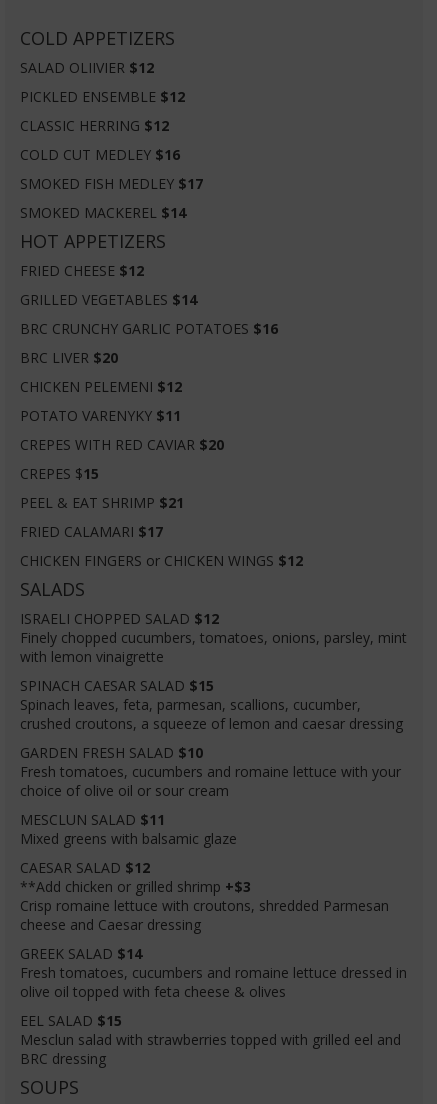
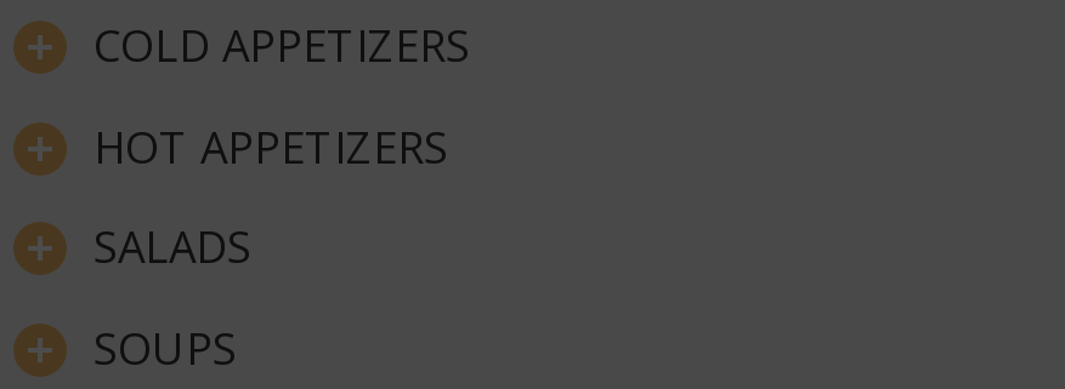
- SALAD OLIIVIER $12
- PICKLED ENSEMBLE $12
- CLASSIC HERRING $12
- COLD CUT MEDLEY $16
- SMOKED FISH MEDLEY $17
- SMOKED MACKEREL $14

- FRIED CHEESE $12
- GRILLED VEGETABLES $14
- BRC CRUNCHY GARLIC POTATOES $16
- BRC LIVER $20
- CHICKEN PELEMENI $12
- POTATO VARENYKY $11
- CREPES WITH RED CAVIAR $20
- CREPES $15
- PEEL & EAT SHRIMP $21
- FRIED CALAMARI $17
- CHICKEN FINGERS or CHICKEN WINGS $12

- ISRAELI CHOPPED SALAD $12
- Finely chopped cucumbers, tomatoes, onions, parsley, mint
- with lemon vinaigrette
- SPINACH CAESAR SALAD $15
- Spinach leaves, feta, parmesan, scallions, cucumber,
- crushed croutons, a squeeze of lemon and caesar dressing
- GARDEN FRESH SALAD $10
- Fresh tomatoes, cucumbers and romaine lettuce with your
- choice of olive oil or sour cream
- MESCLUN SALAD $11
- Mixed greens with balsamic glaze
- CAESAR SALAD $12
- **Add chicken or grilled shrimp +$3
- Crisp romaine lettuce with croutons, shredded Parmesan
- cheese and Caesar dressing
- GREEK SALAD $14
- Fresh tomatoes, cucumbers and romaine lettuce dressed in
- olive oil topped with feta cheese & olives
- EEL SALAD $15
- Mesclun salad with strawberries topped with grilled eel and
- BRC dressing
